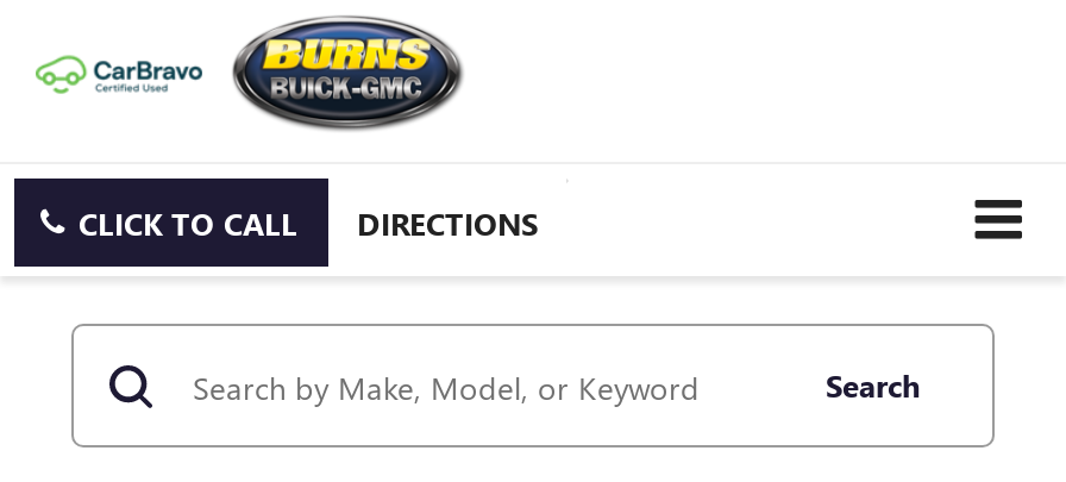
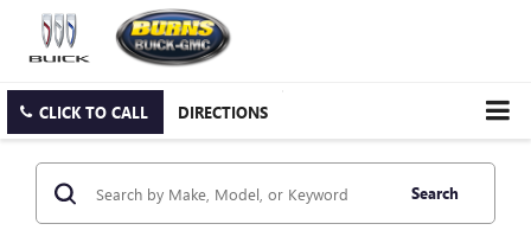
- [image]
+ [image]
